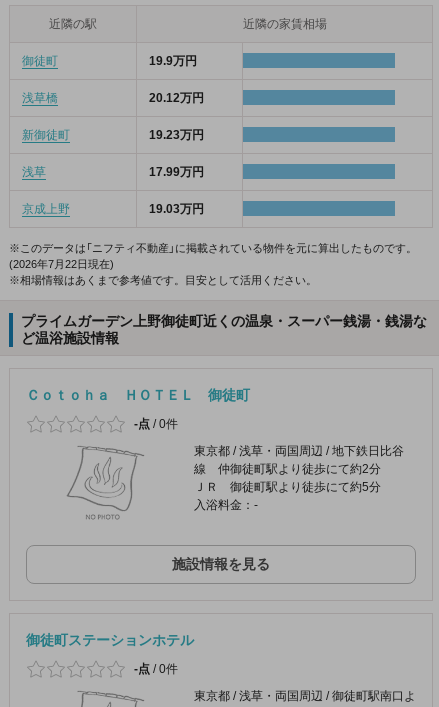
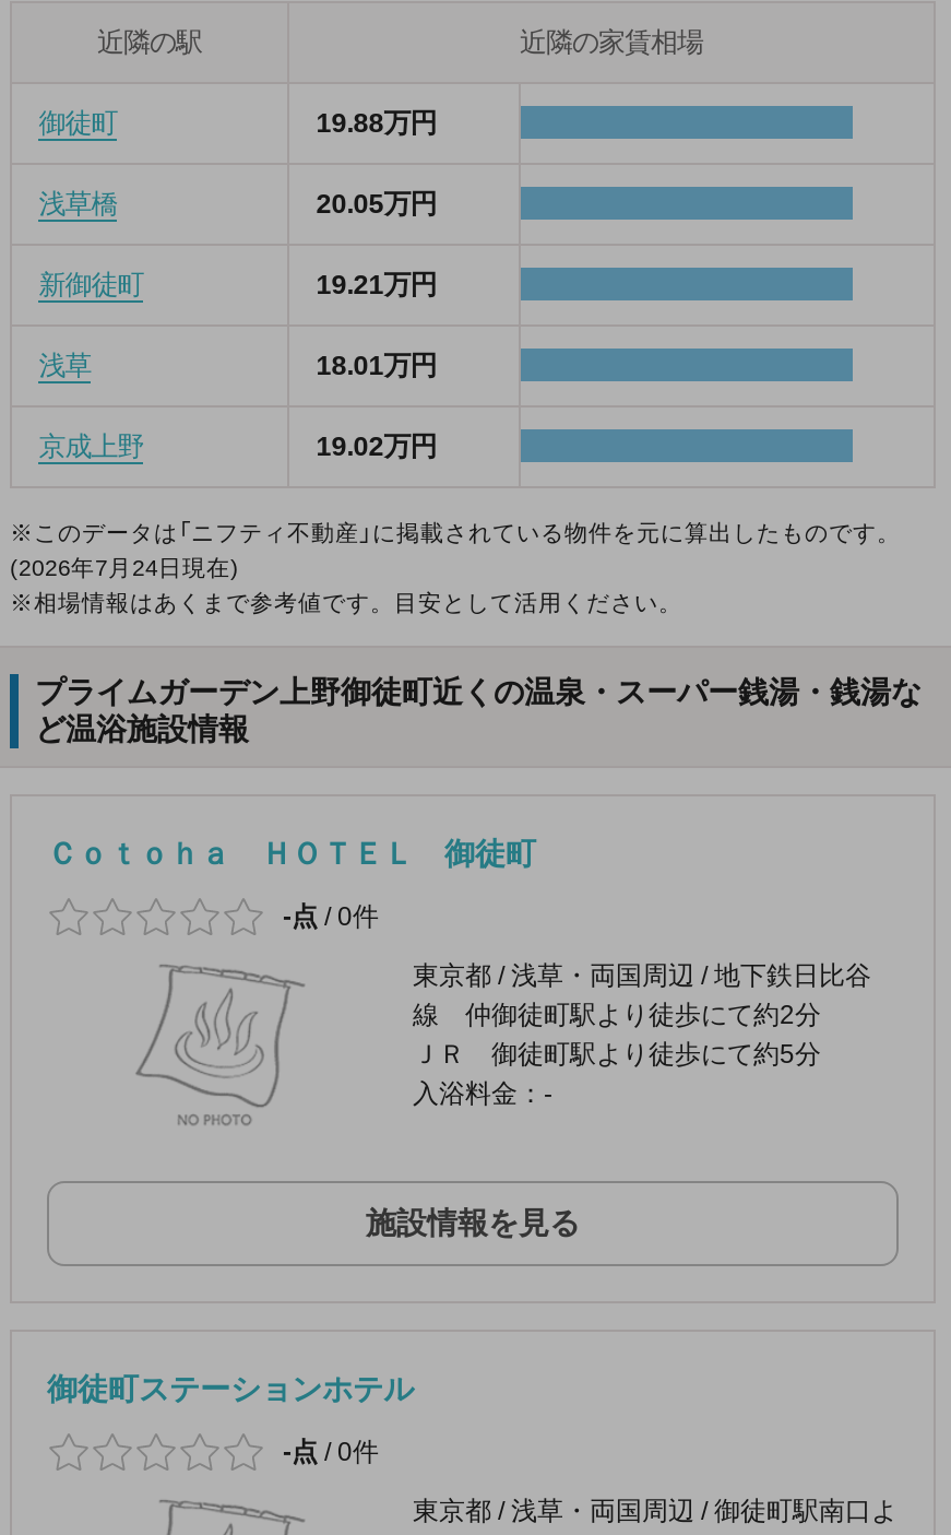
- 19.9万円
+ 19.88万円

- 20.12万円
+ 20.05万円

- 19.23万円
+ 19.21万円

- 17.99万円
+ 18.01万円

- 19.03万円
+ 19.02万円

- (2026年7月22日現在)
+ (2026年7月24日現在)
